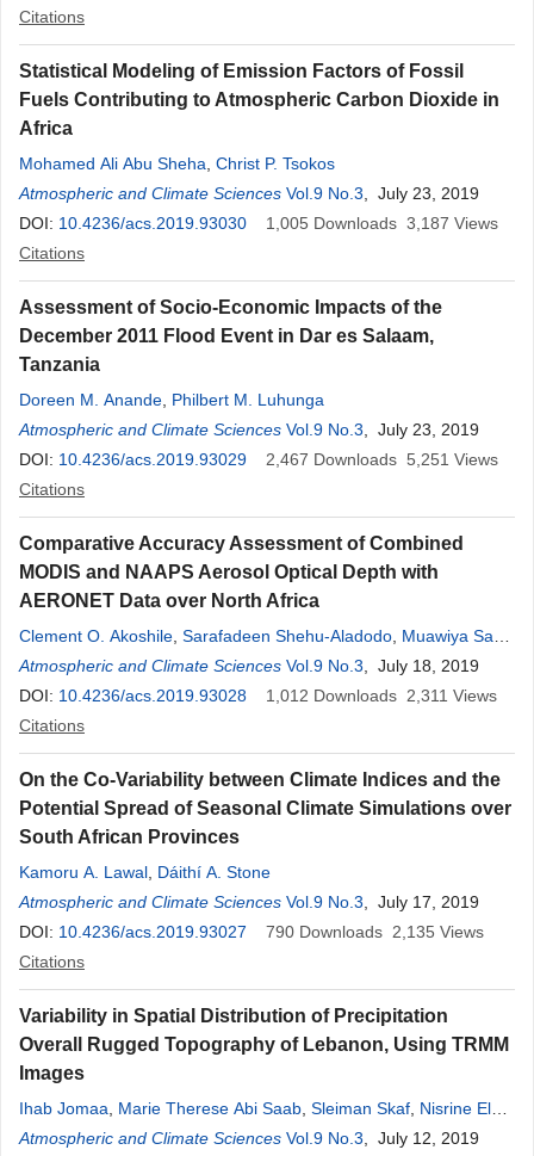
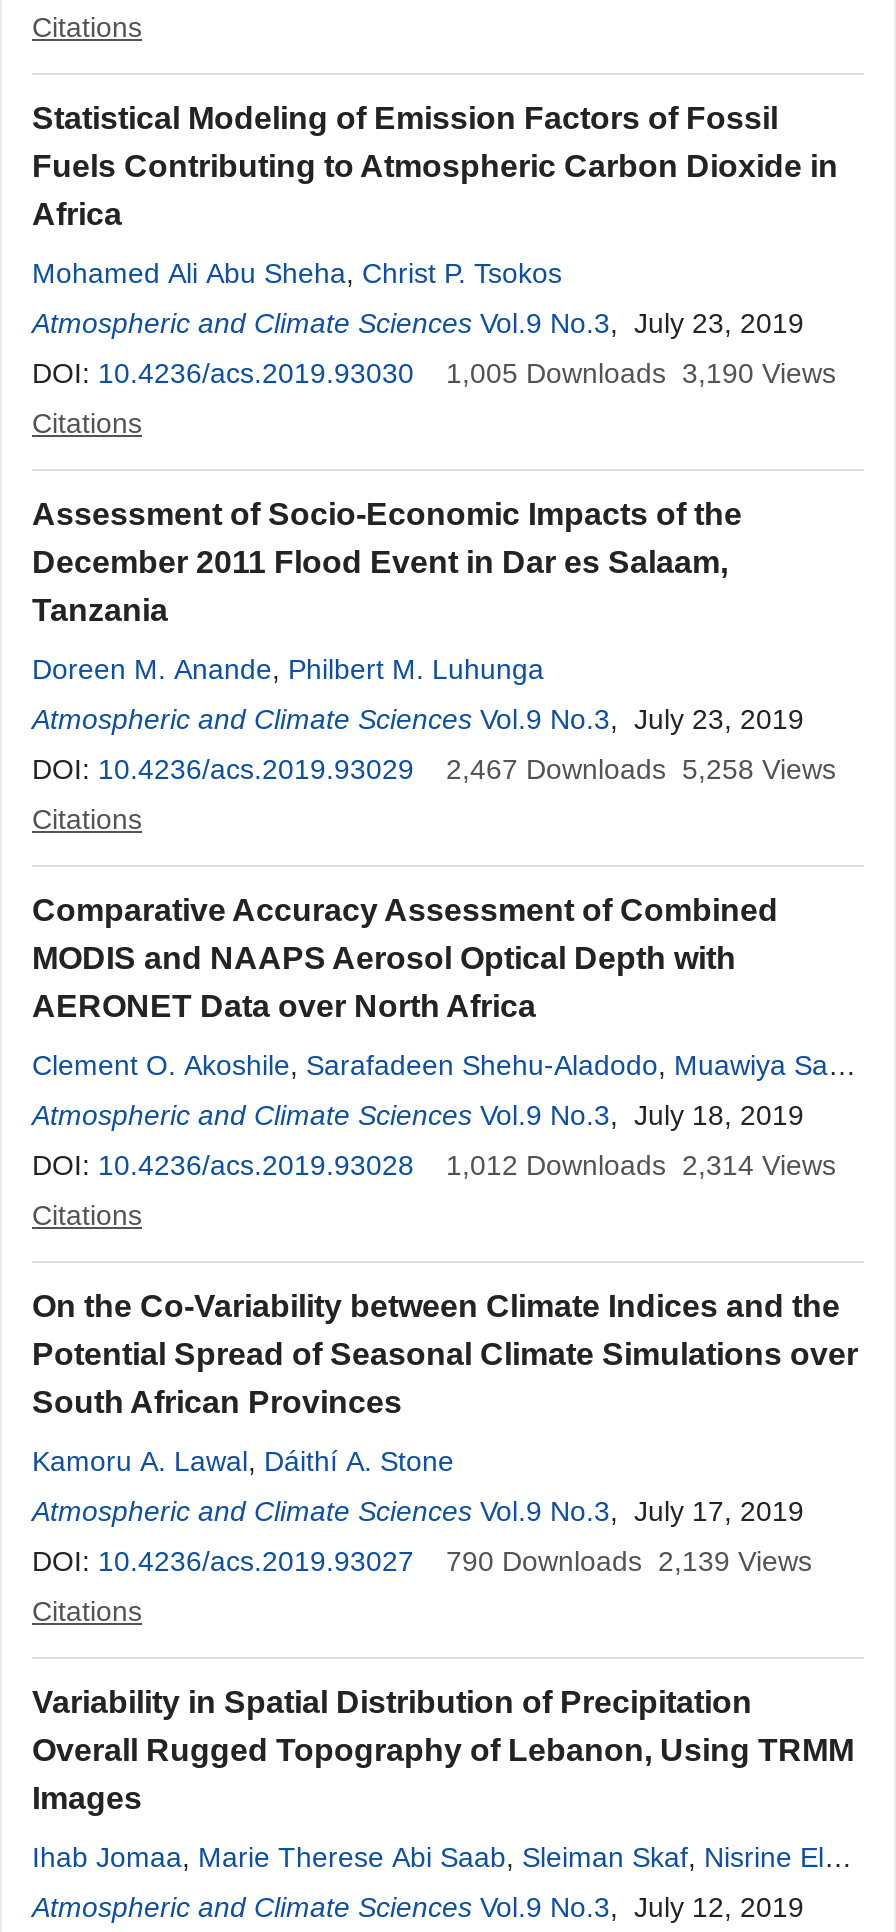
- 1,005 Downloads 3,187 Views
+ 1,005 Downloads 3,190 Views

- 2,467 Downloads 5,251 Views
+ 2,467 Downloads 5,258 Views

- 1,012 Downloads 2,311 Views
+ 1,012 Downloads 2,314 Views

- 790 Downloads 2,135 Views
+ 790 Downloads 2,139 Views
